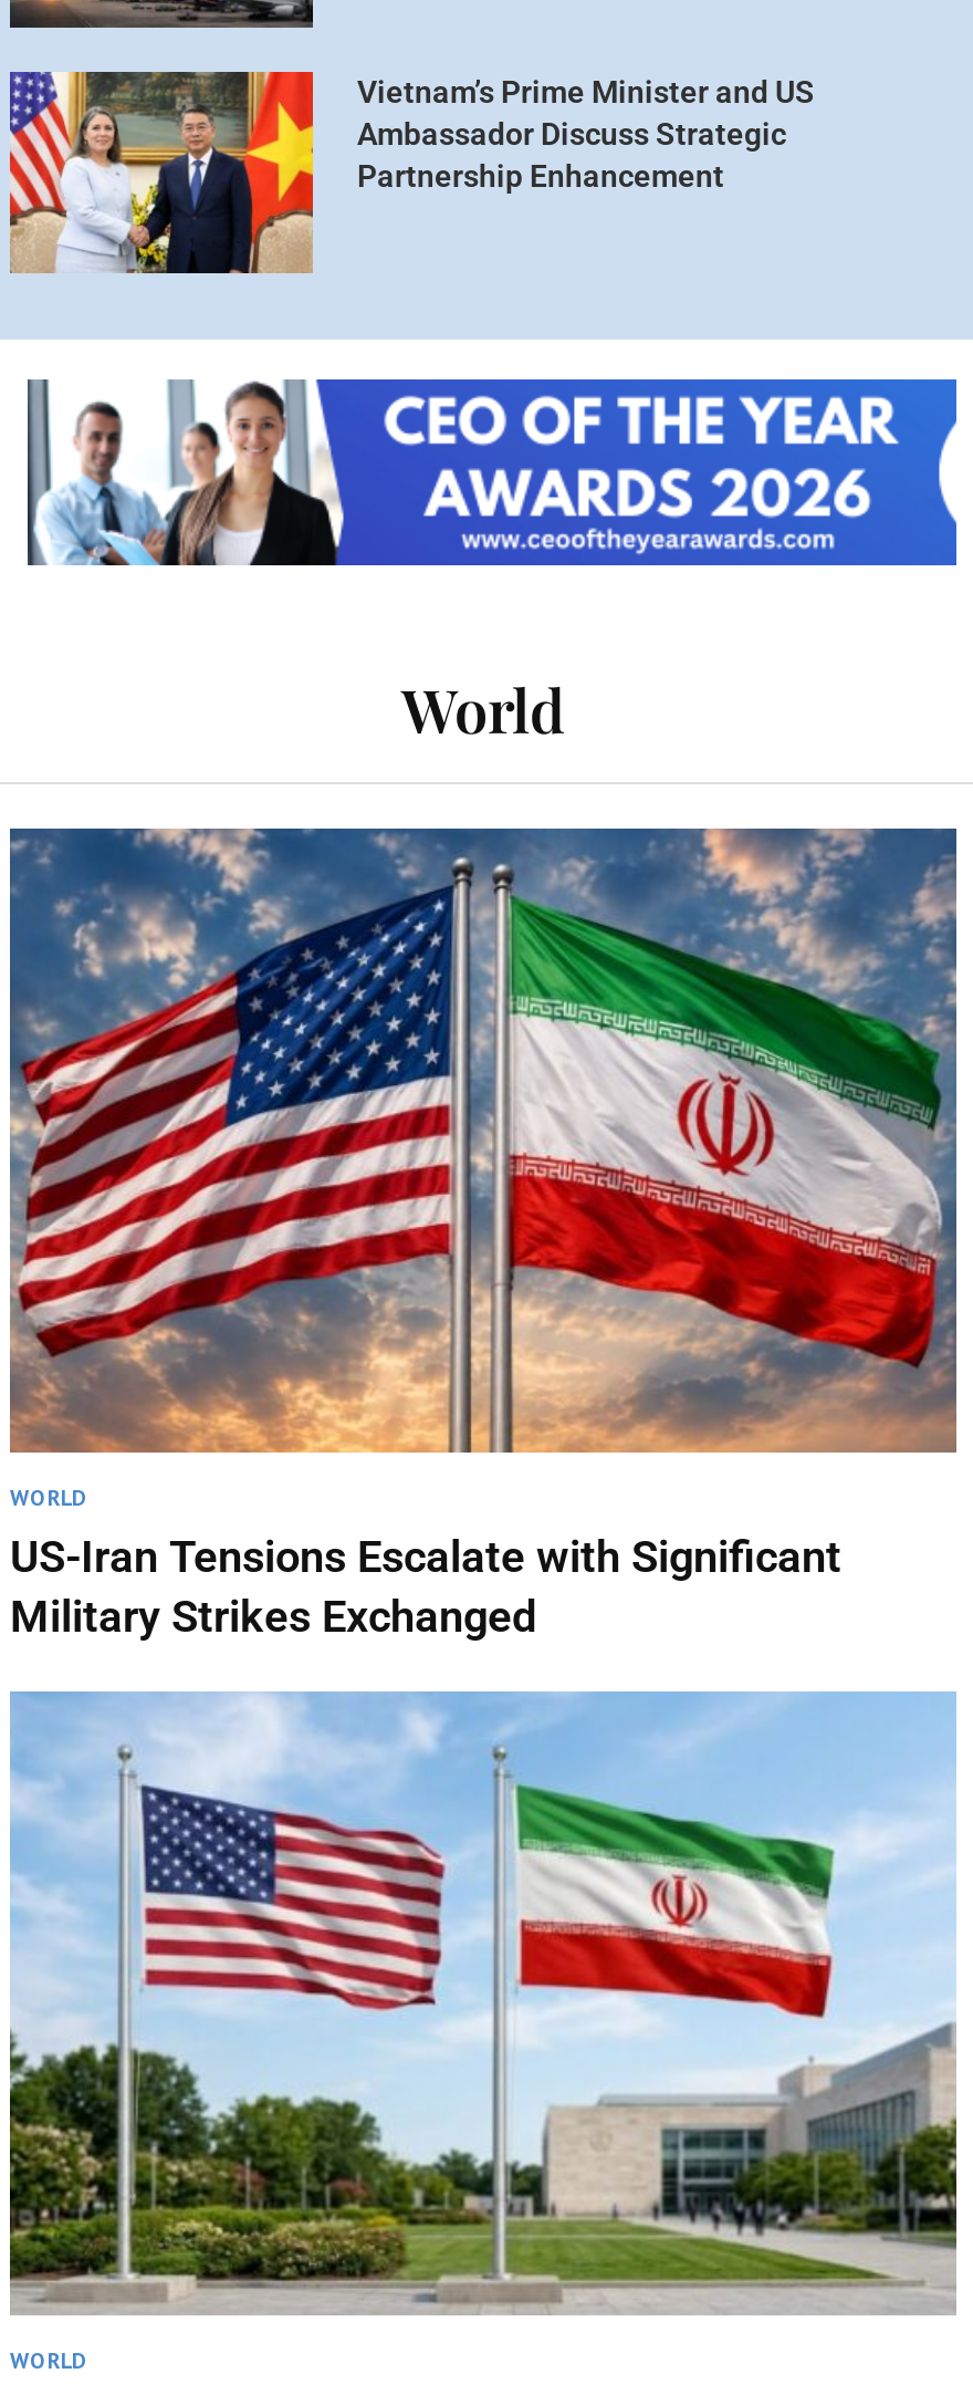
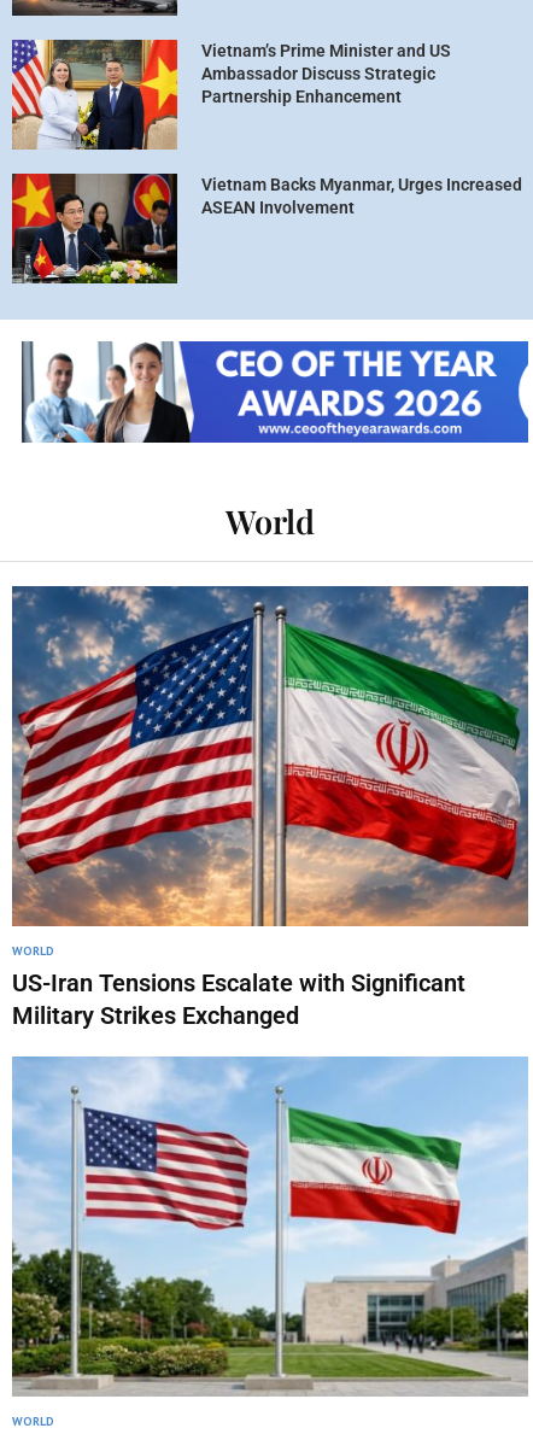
+ [image]
+ Vietnam Backs Myanmar, Urges Increased
+ ASEAN Involvement
